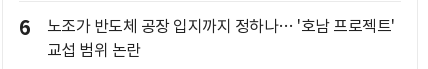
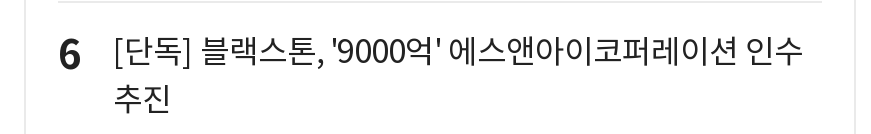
- 노조가 반도체 공장 입지까지 정하나… '호남 프로젝트'
- 교섭 범위 논란
+ [단독] 블랙스톤, '9000억' 에스앤아이코퍼레이션 인수
+ 추진
